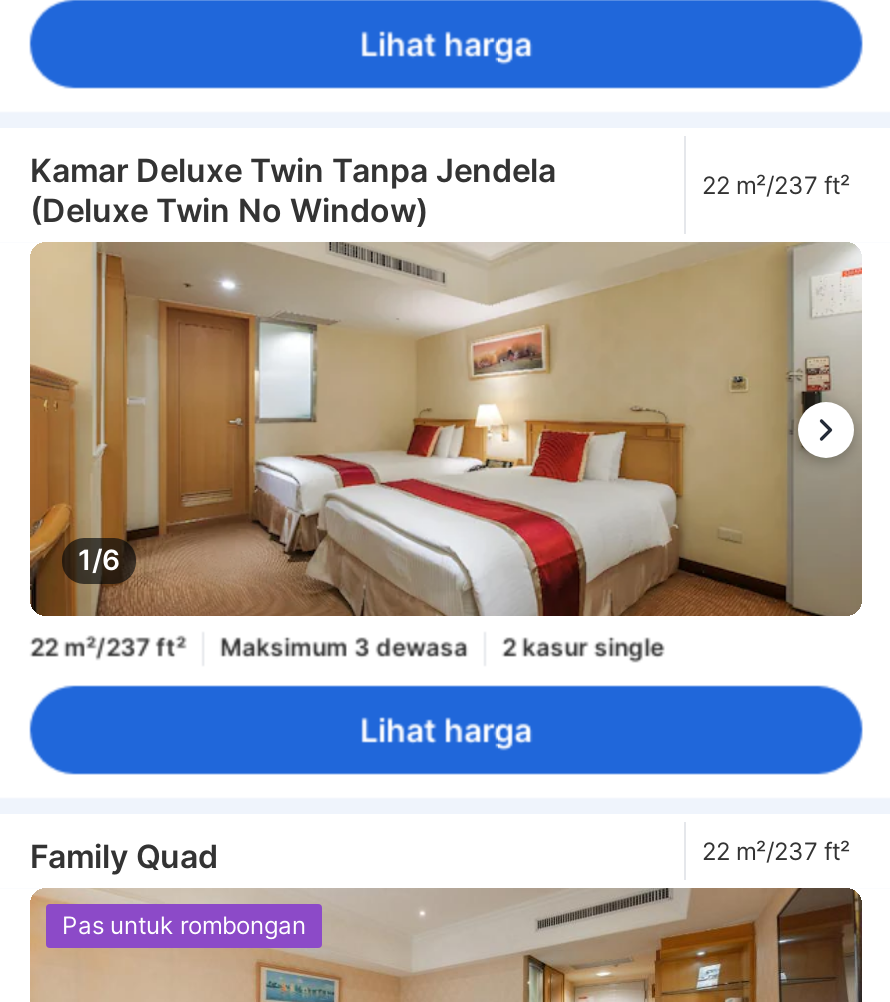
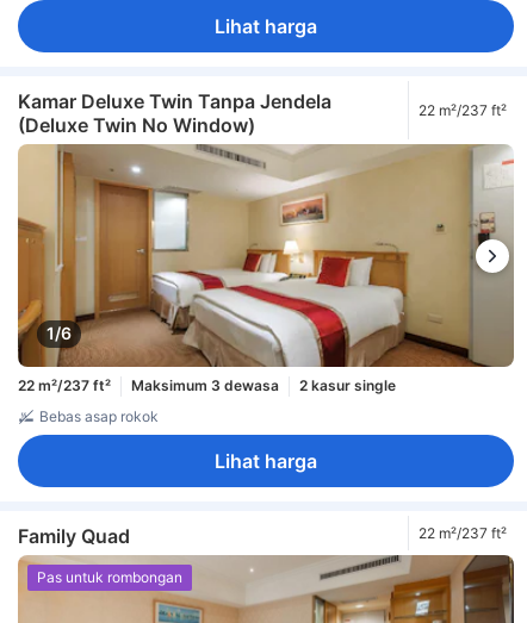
+ Bebas asap rokok
